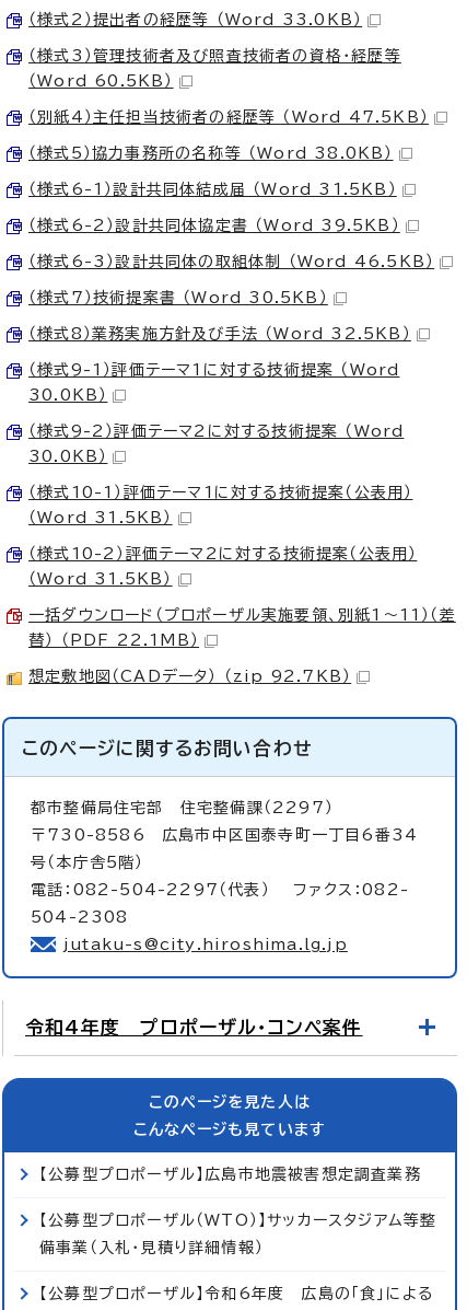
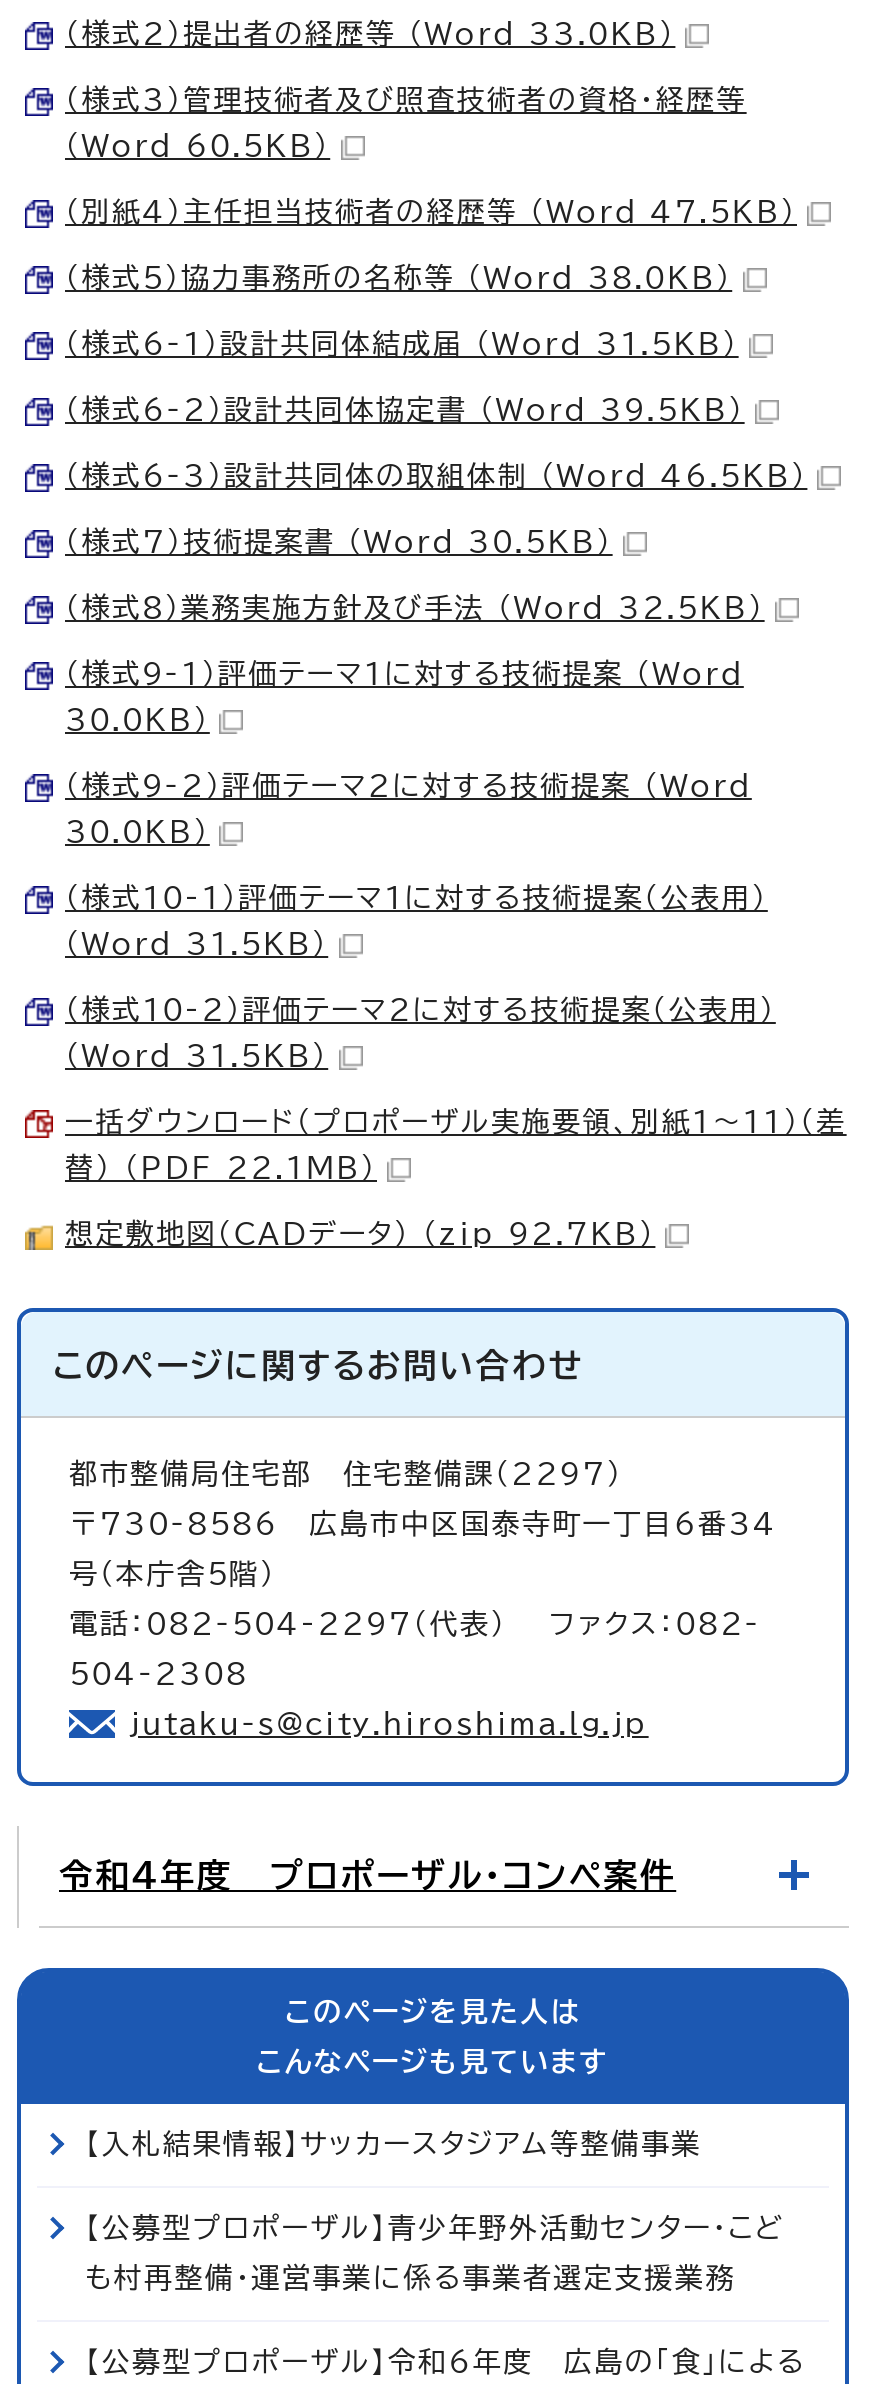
- 【公募型プロポーザル】広島市地震被害想定調査業務
+ 【入札結果情報】サッカースタジアム等整備事業

- 【公募型プロポーザル（WTO）】サッカースタジアム等整
+ 【公募型プロポーザル】青少年野外活動センター・こど

- 備事業（入札・見積り詳細情報）
+ も村再整備・運営事業に係る事業者選定支援業務
